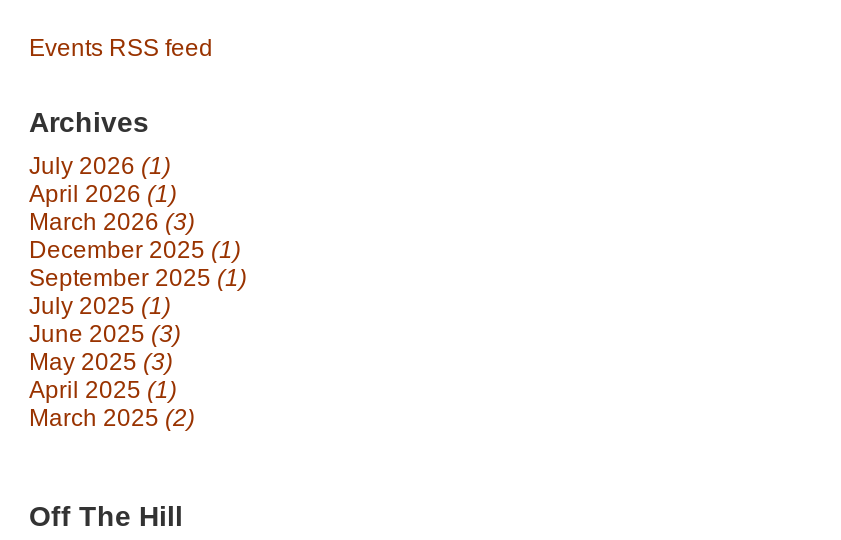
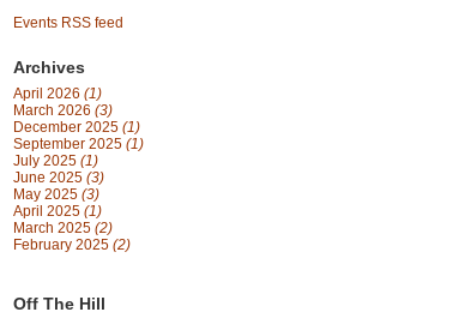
- July 2026 (1)

+ February 2025 (2)
